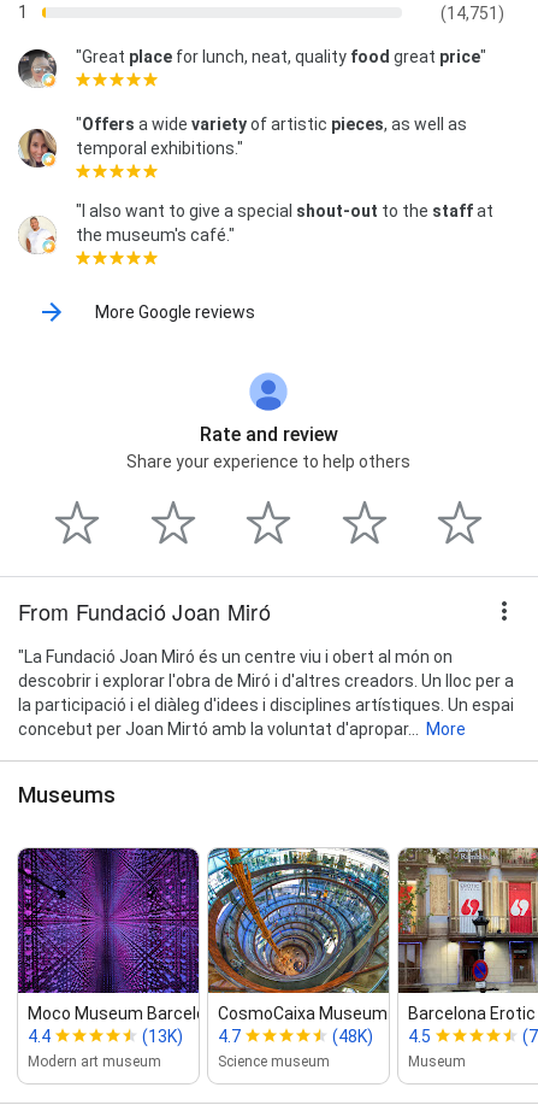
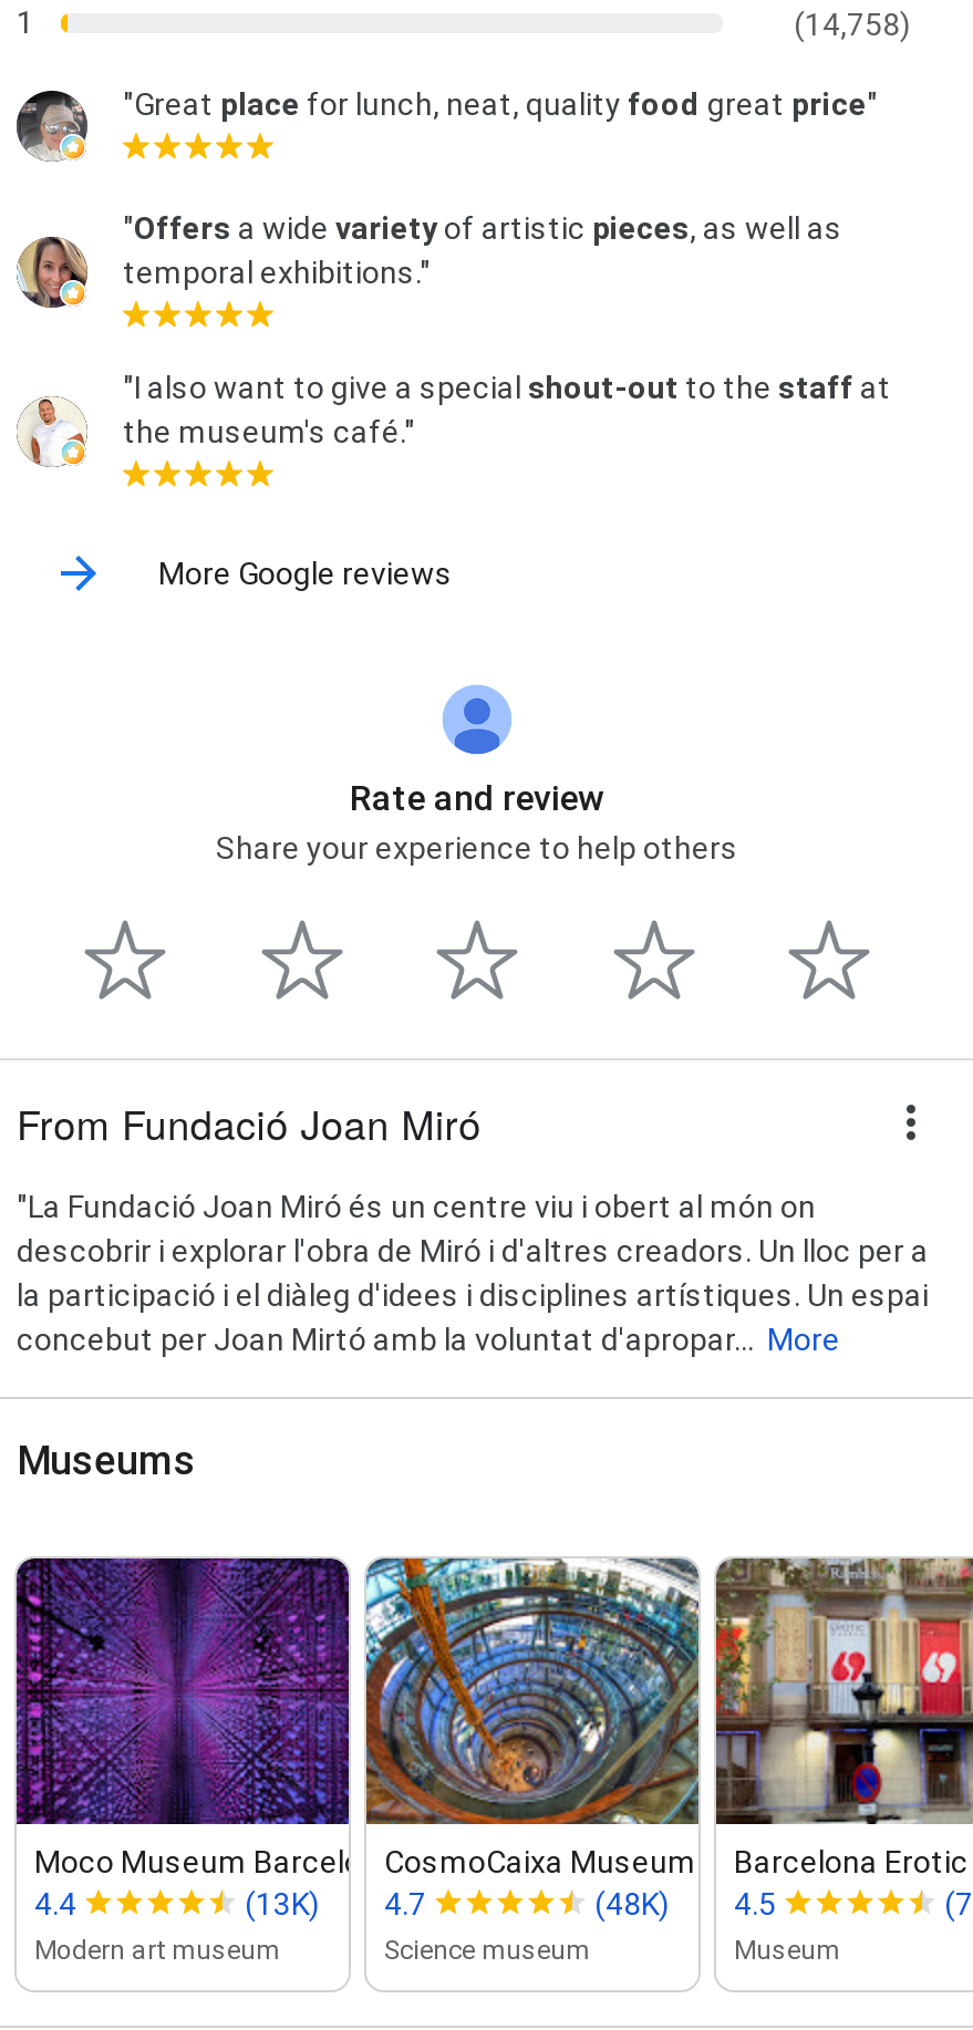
- (14,751)
+ (14,758)
